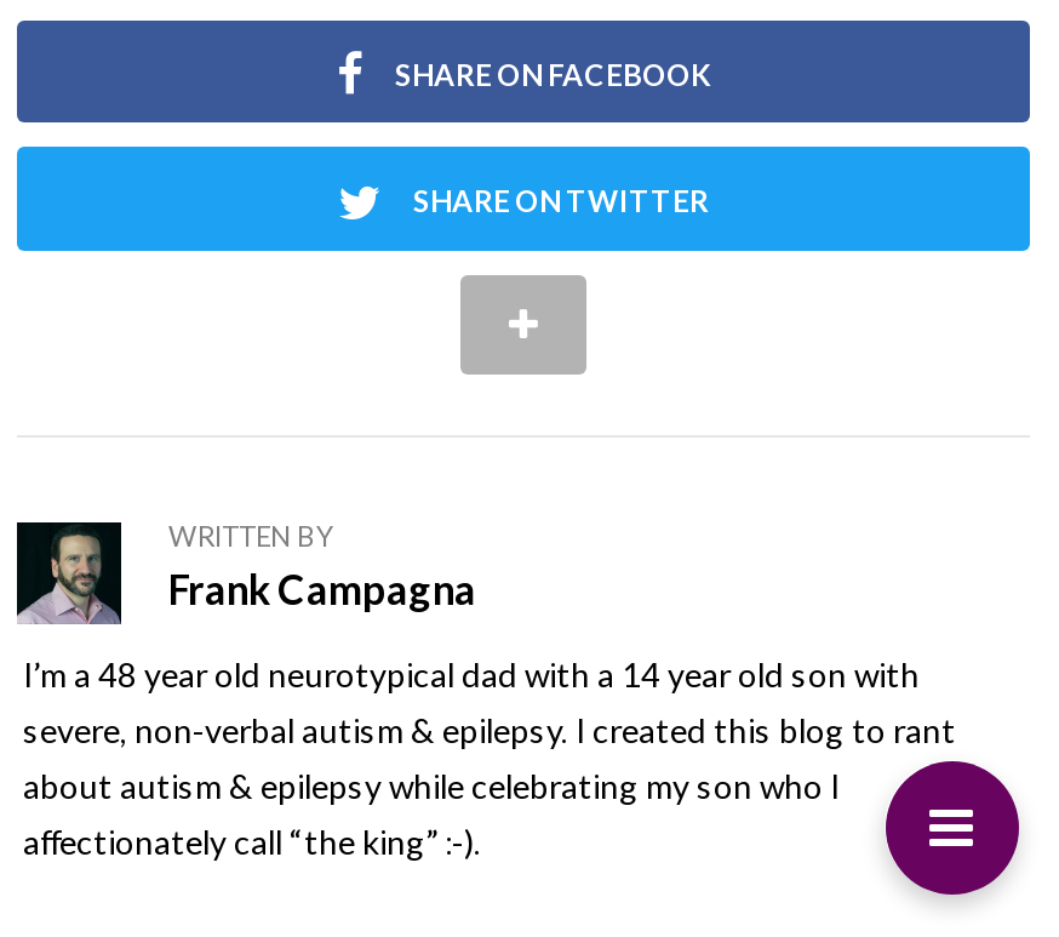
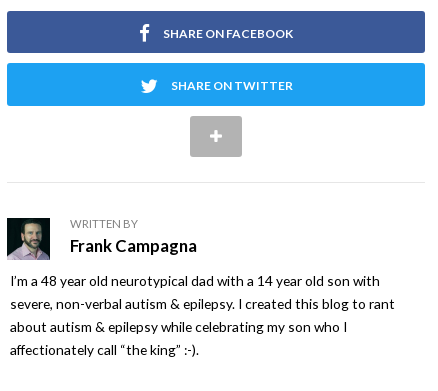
- [image]
